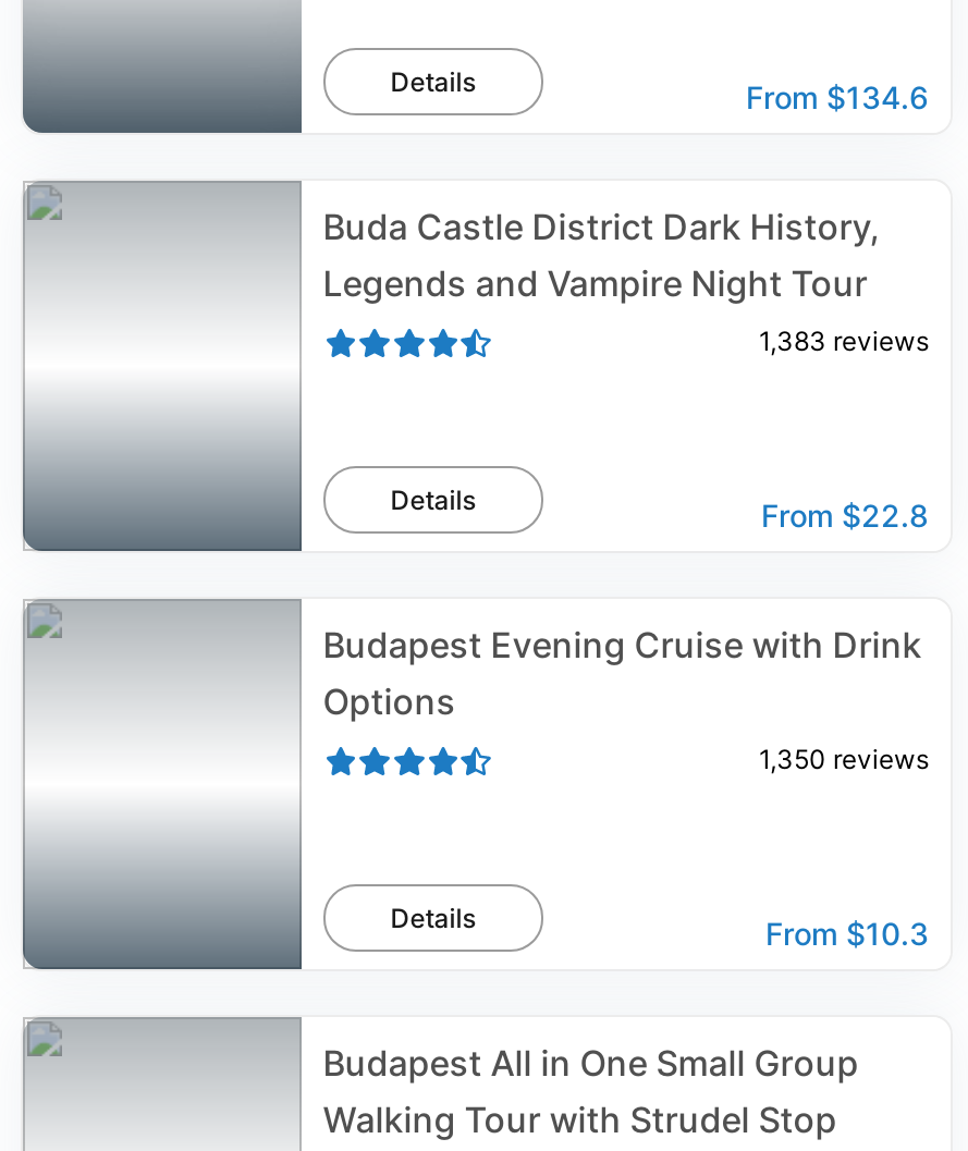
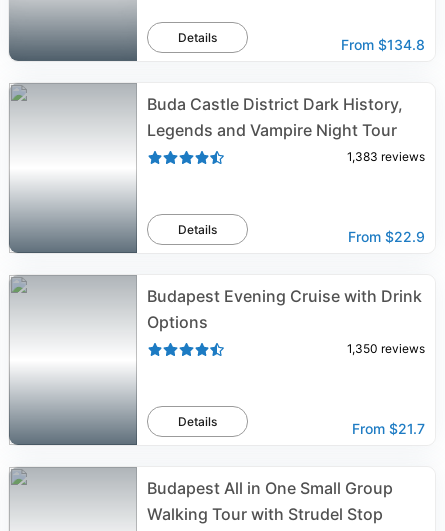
- From $134.6
+ From $134.8

- From $22.8
+ From $22.9

- From $10.3
+ From $21.7
